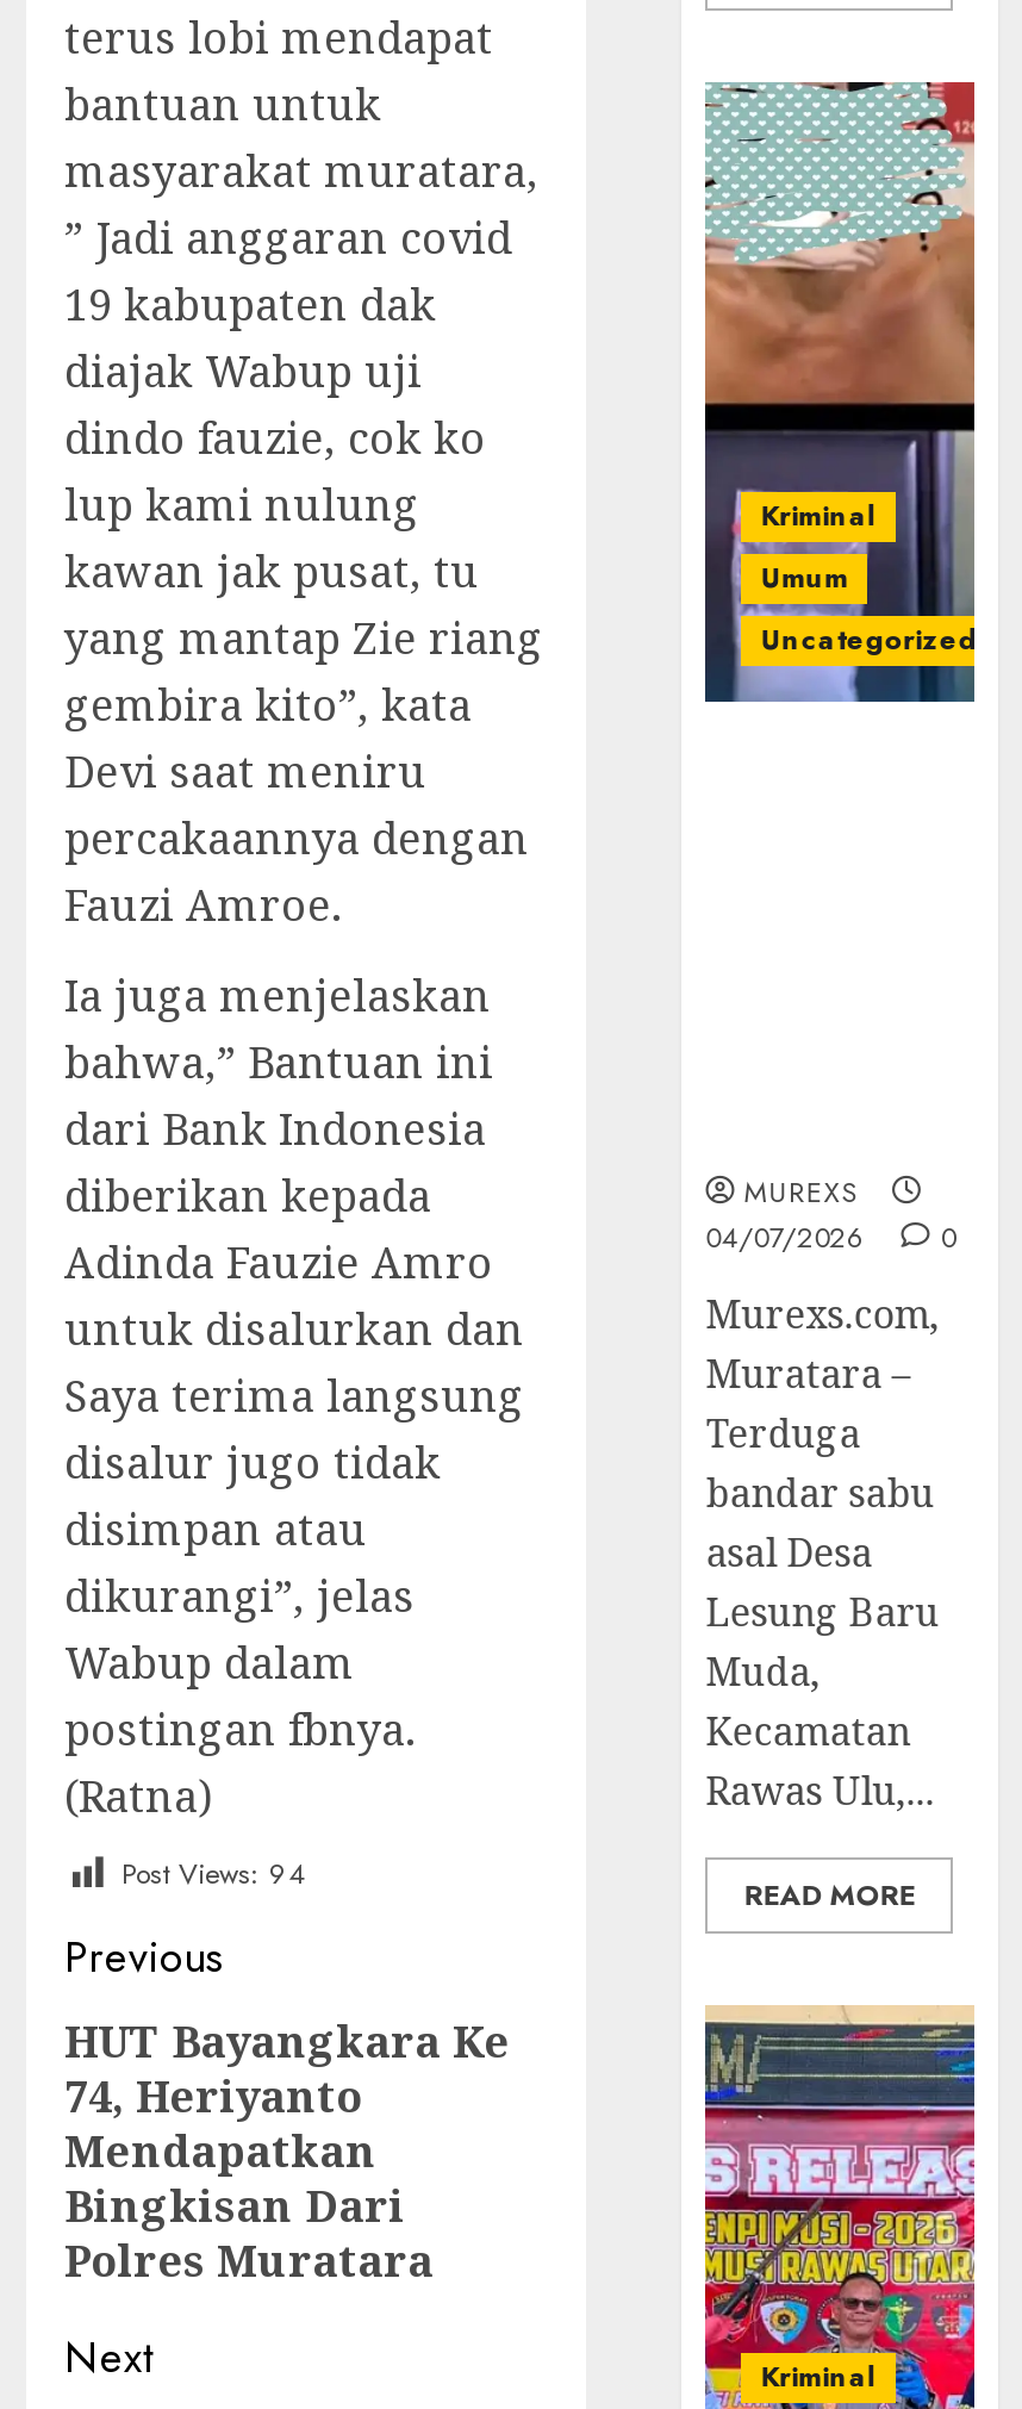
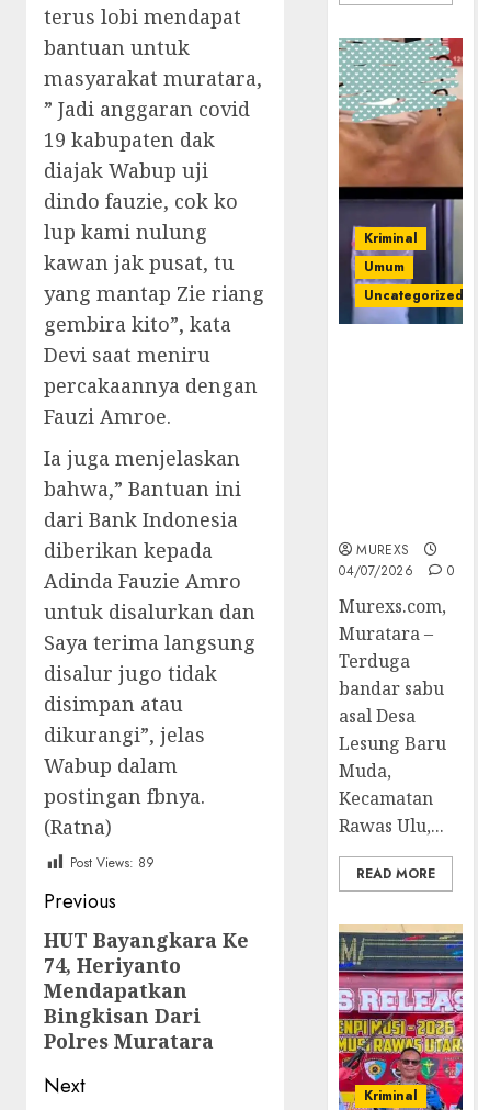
- Post Views: 94
+ Post Views: 89
